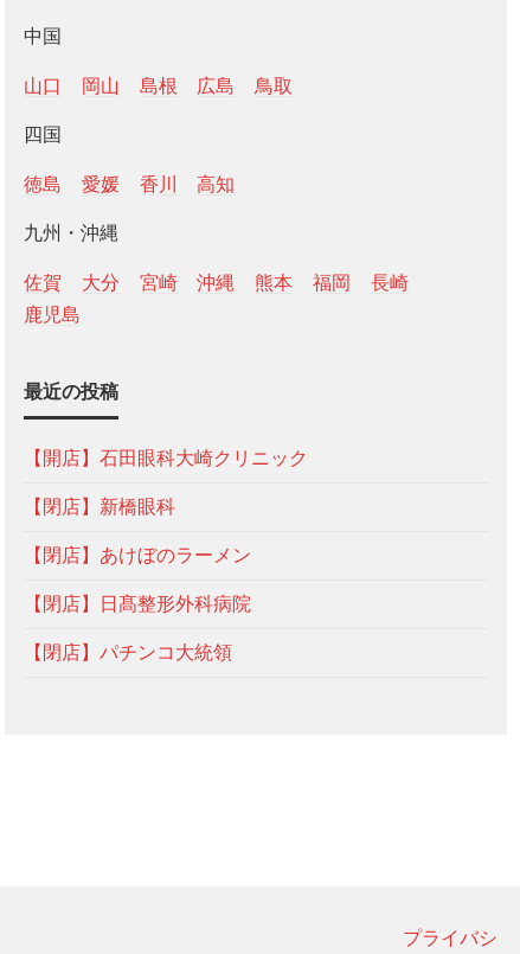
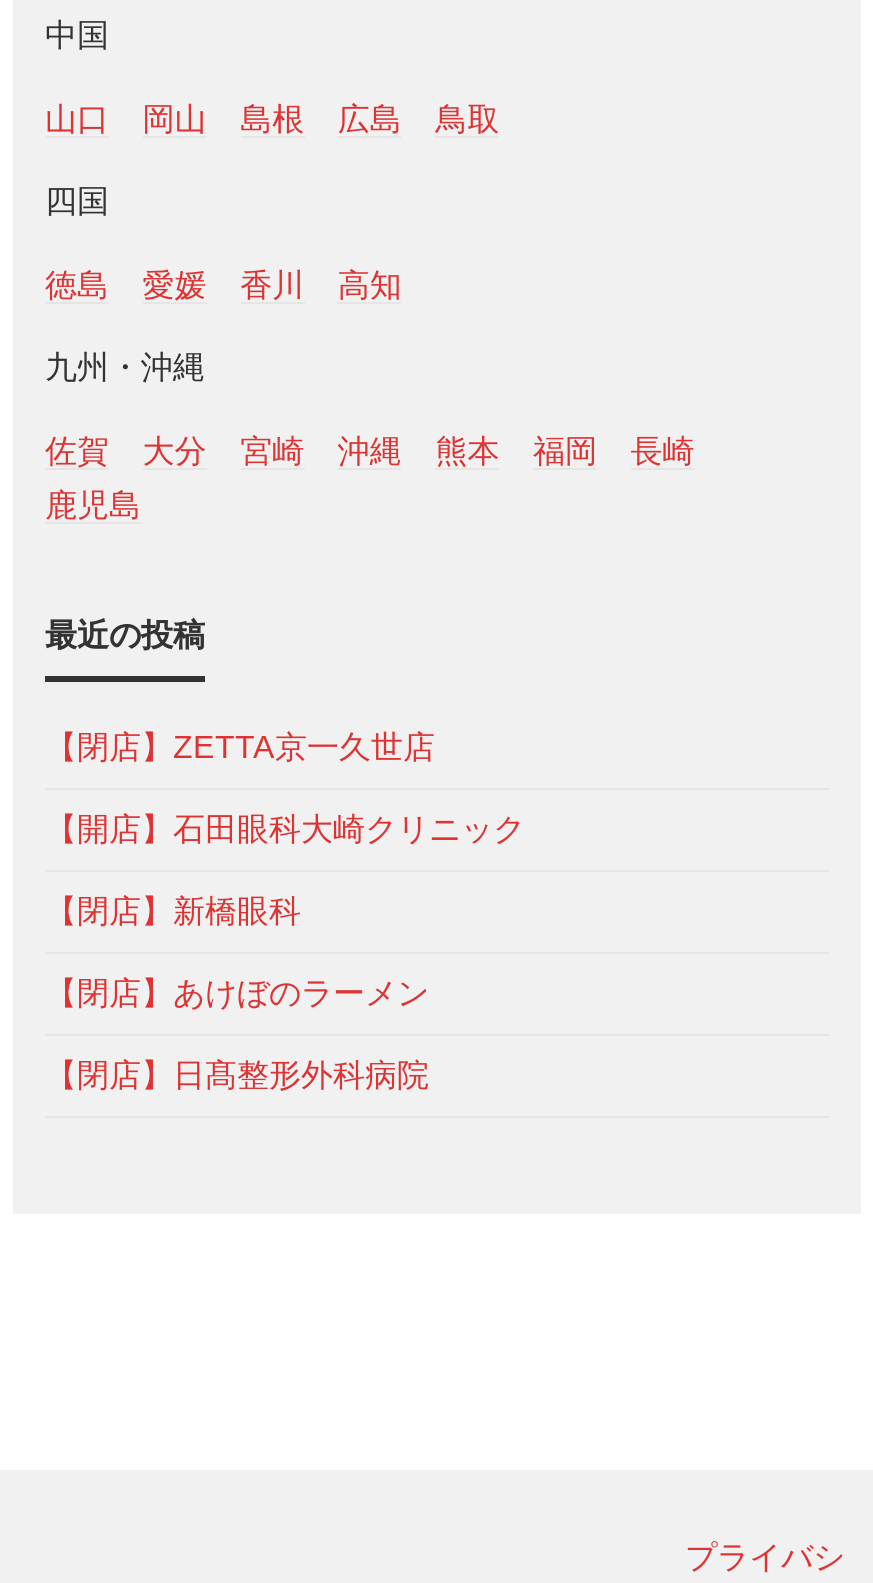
+ 【閉店】ZETTA京一久世店

moved down: 【開店】石田眼科大崎クリニック | 【閉店】新橋眼科 | 【閉店】あけぼのラーメン | 【閉店】日髙整形外科病院

- 【閉店】パチンコ大統領
